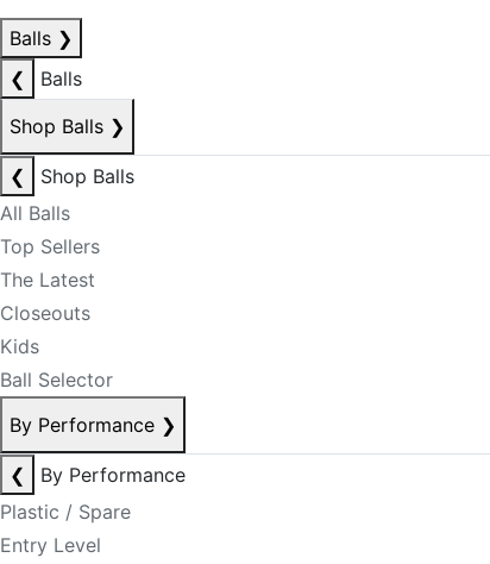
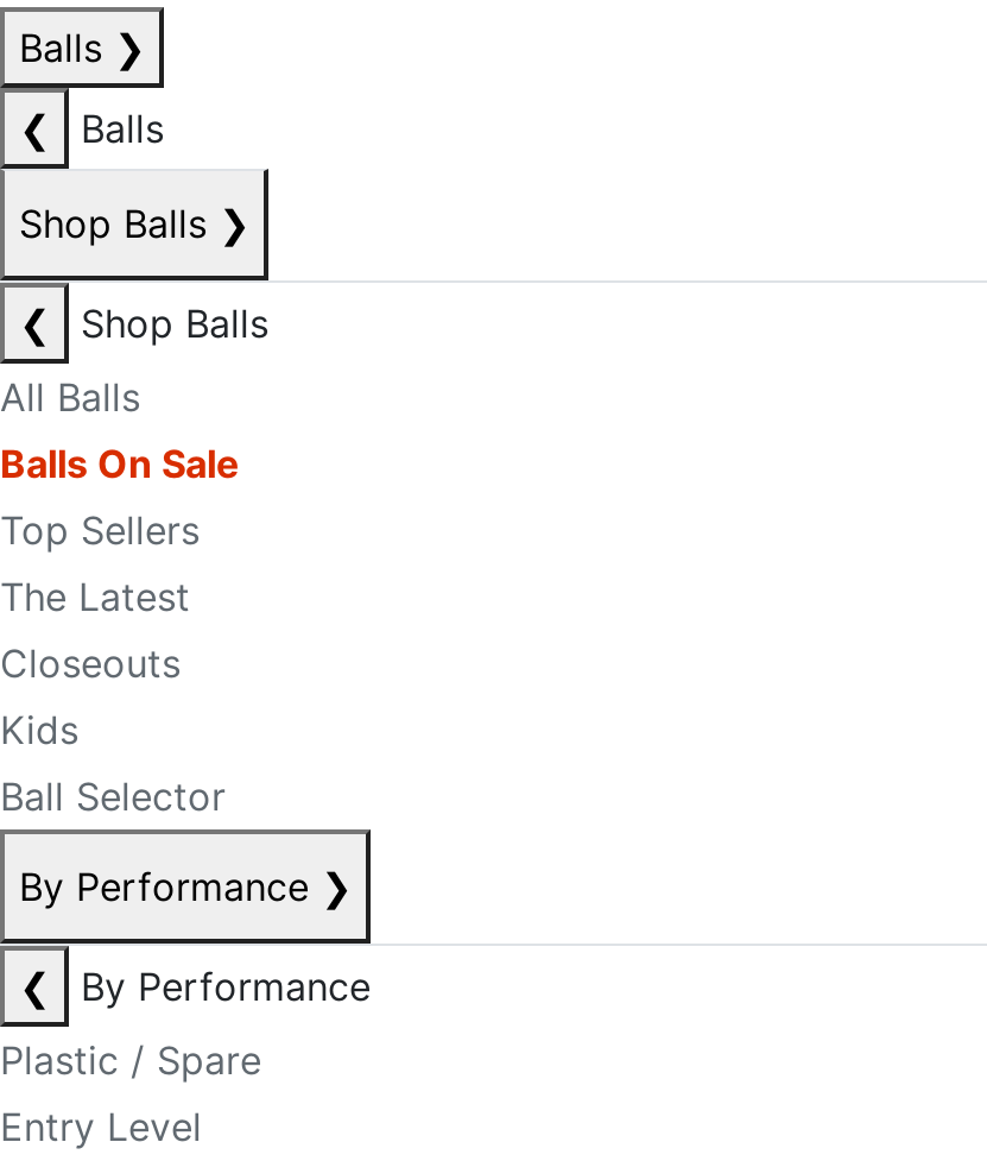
+ Balls On Sale
